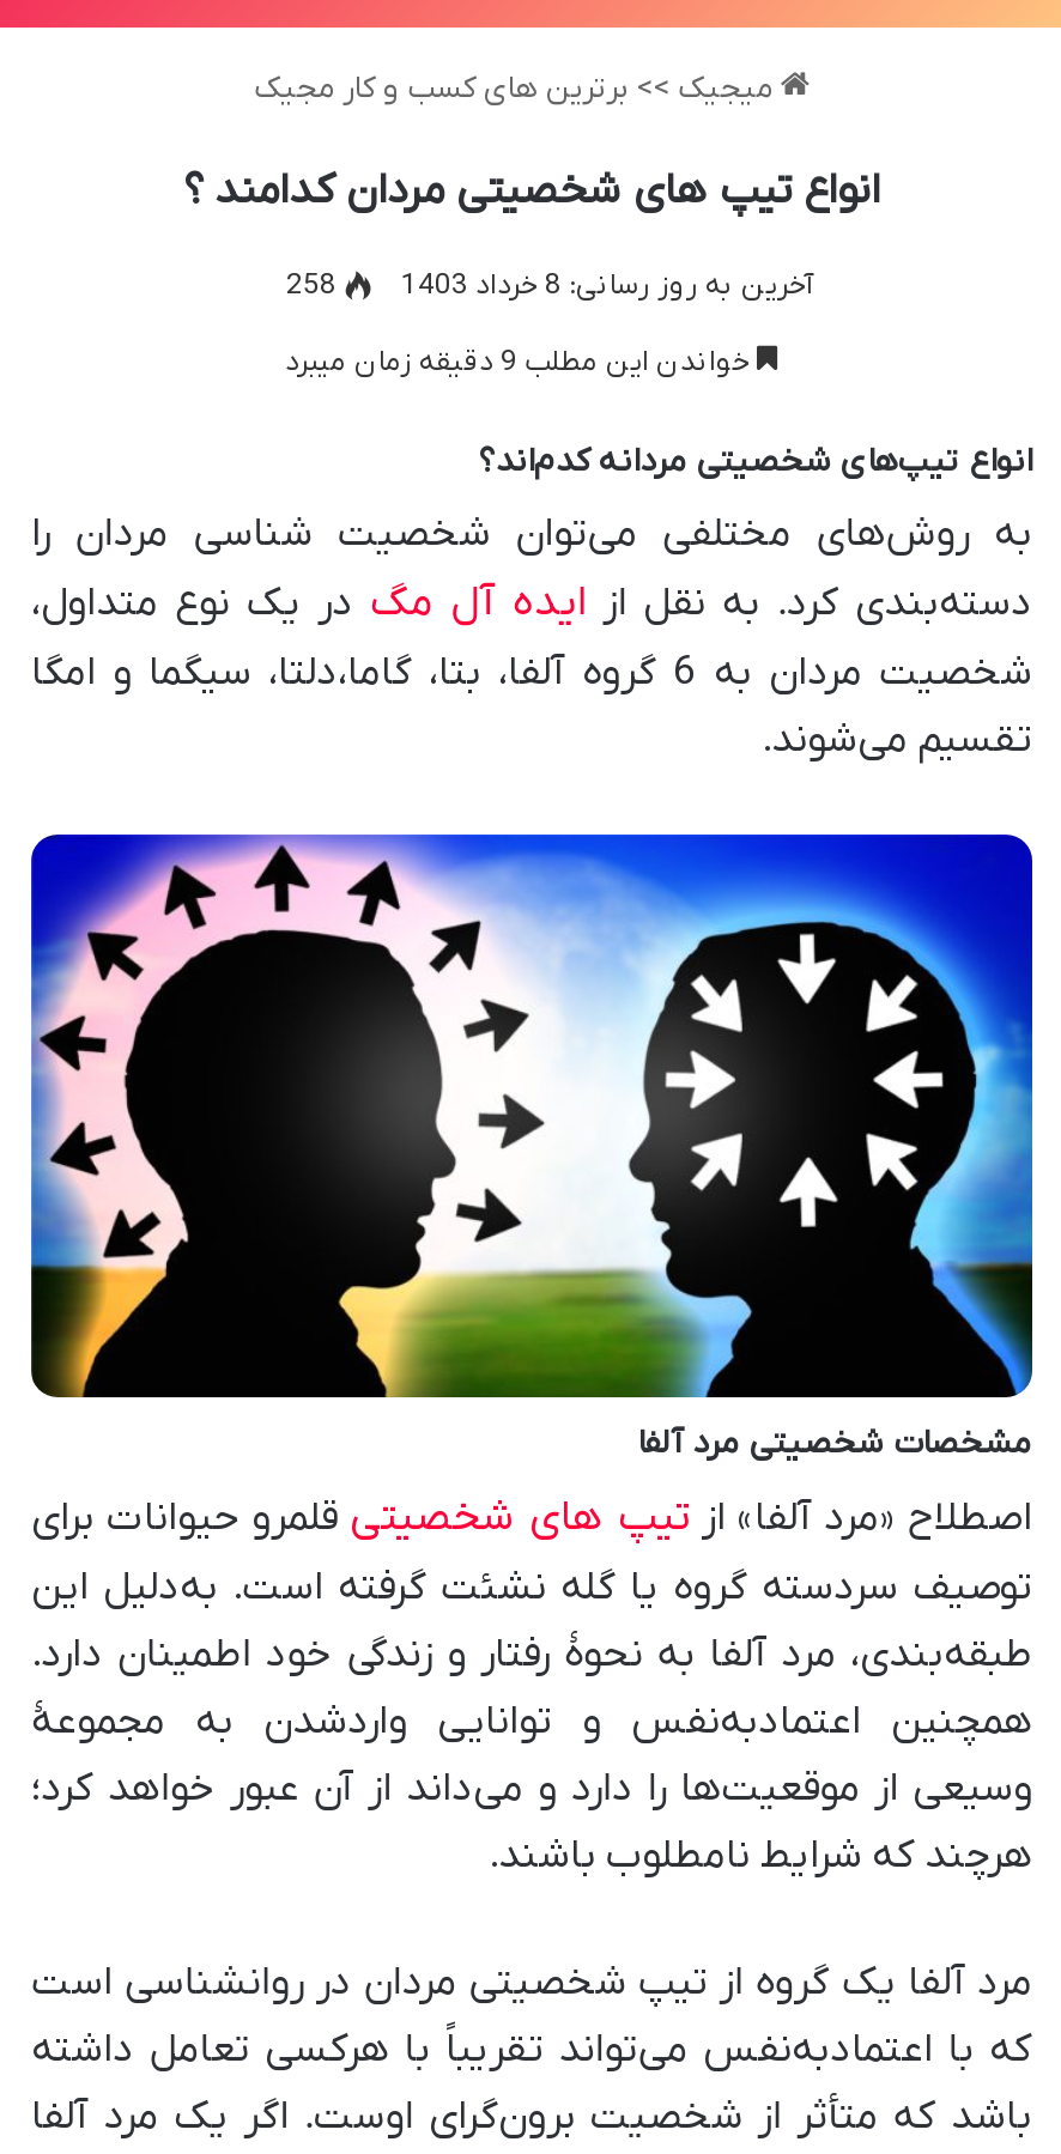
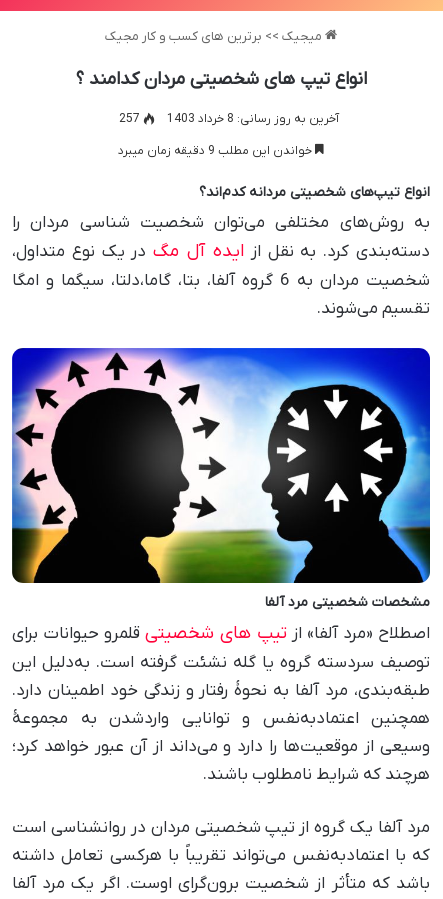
- 258
+ 257
